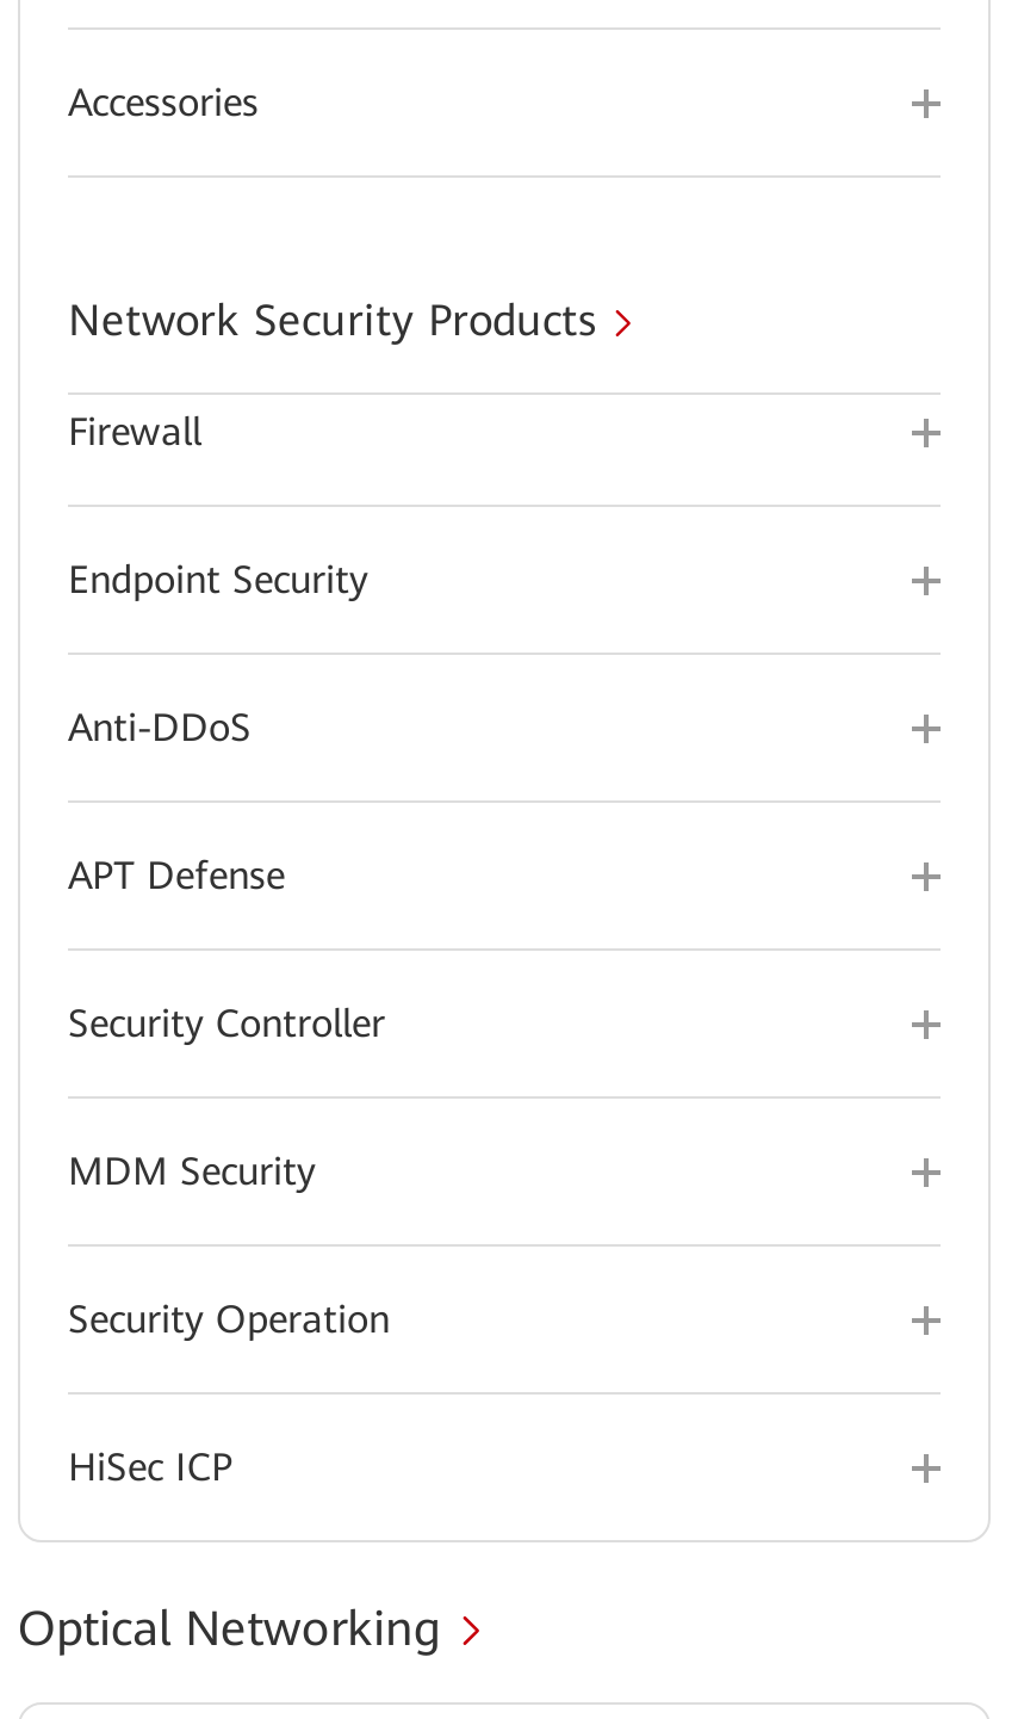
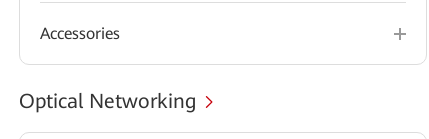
- Network Security Products
- Firewall
- Endpoint Security
- Anti-DDoS
- APT Defense
- Security Controller
- MDM Security
- Security Operation
- HiSec ICP
